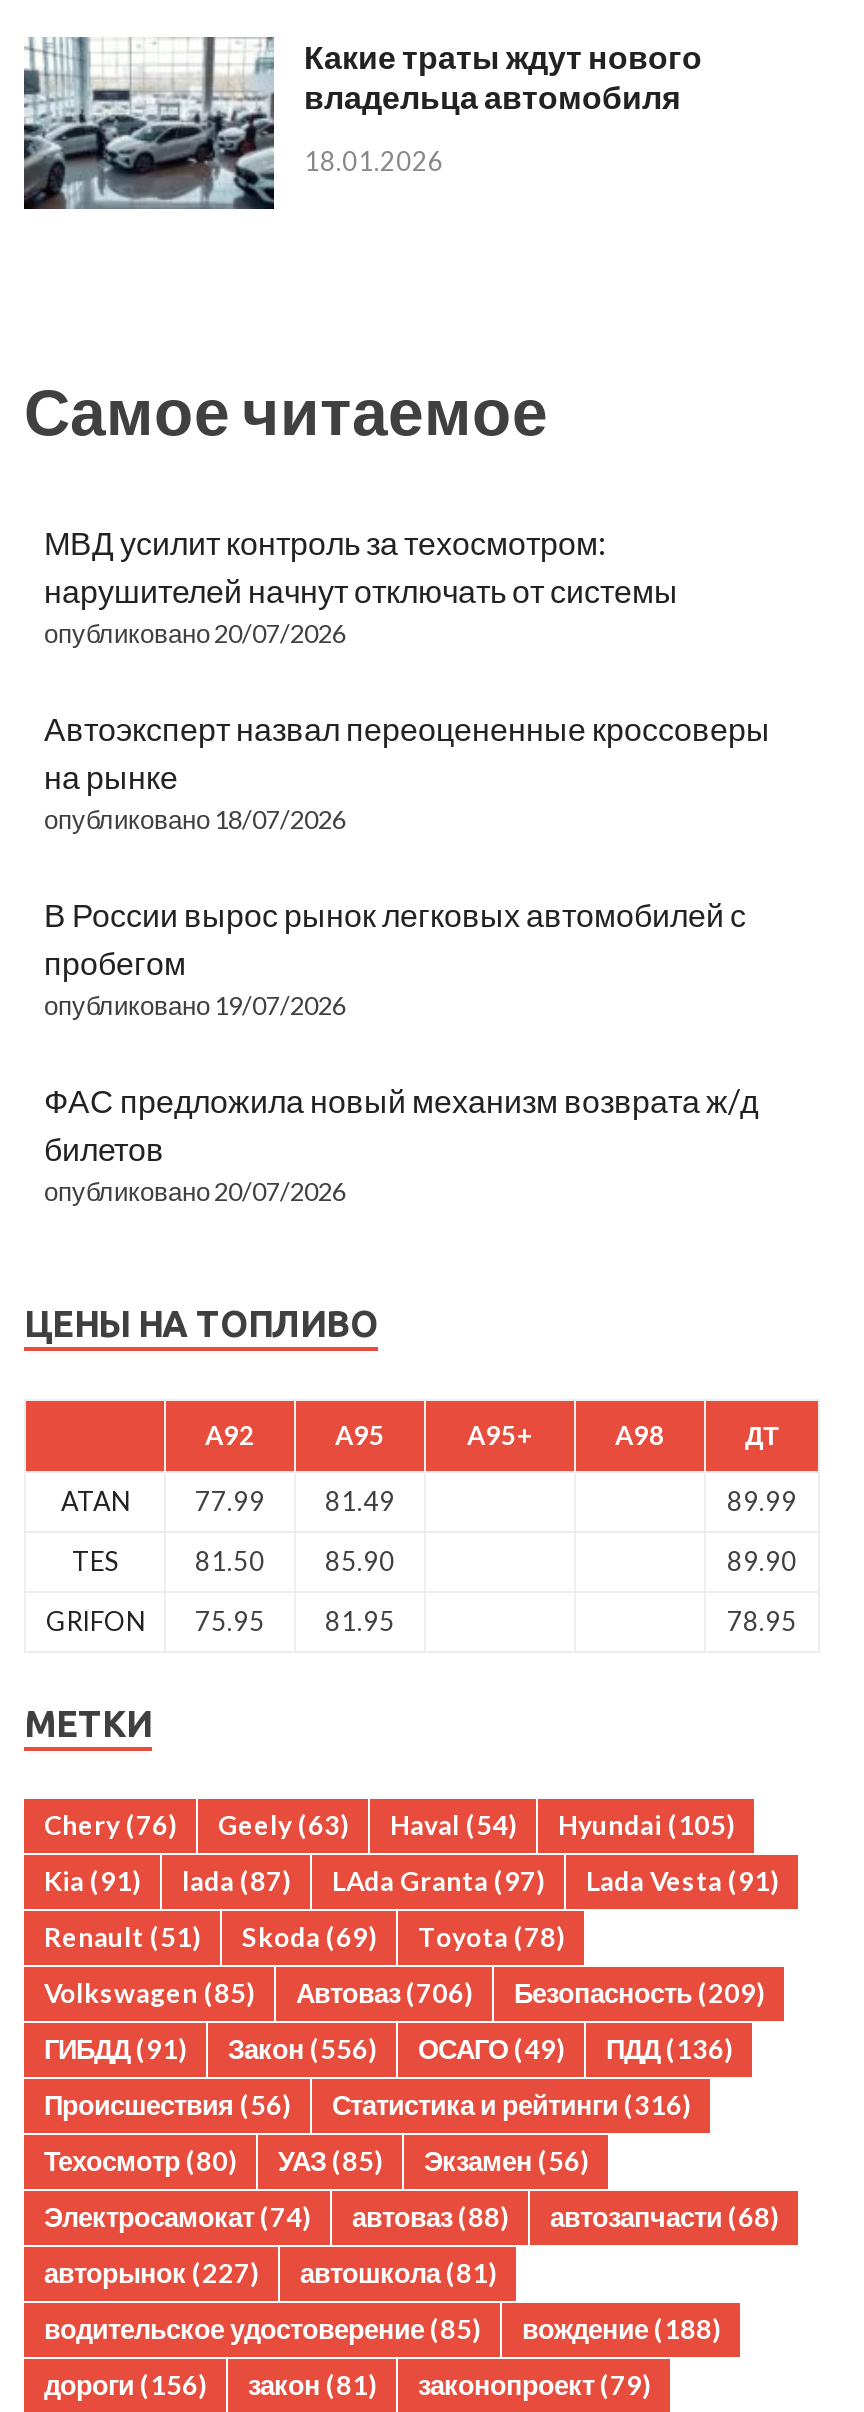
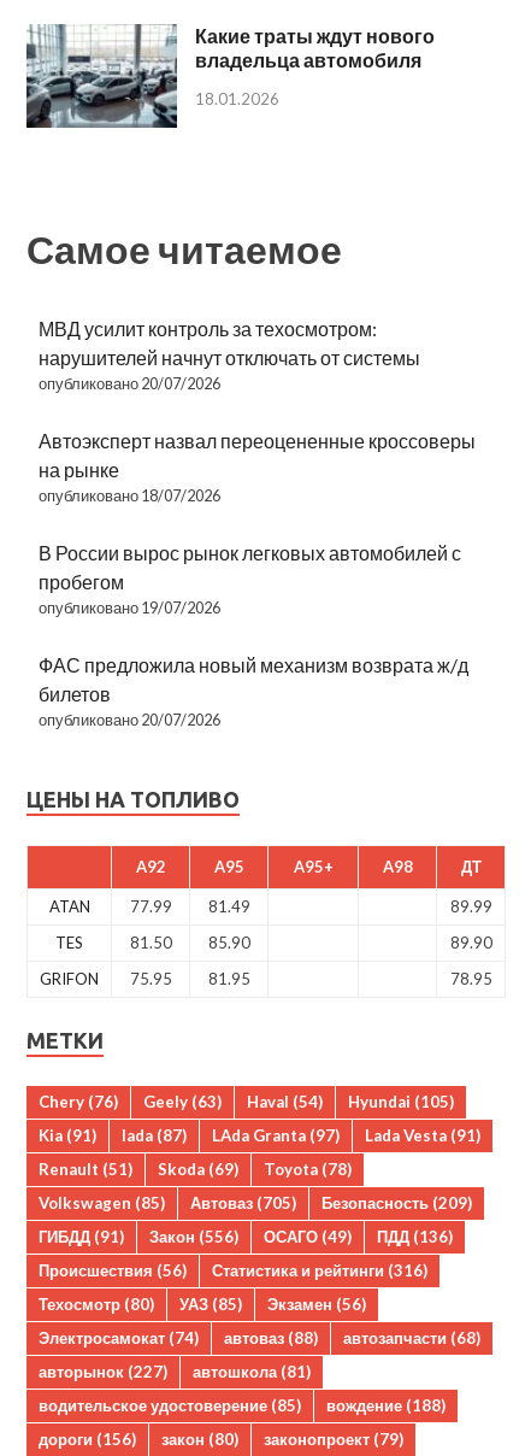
- Volkswagen (85) Автоваз (706) Безопасность (209)
+ Volkswagen (85) Автоваз (705) Безопасность (209)

- дороги (156) закон (81) законопроект (79)
+ дороги (156) закон (80) законопроект (79)
